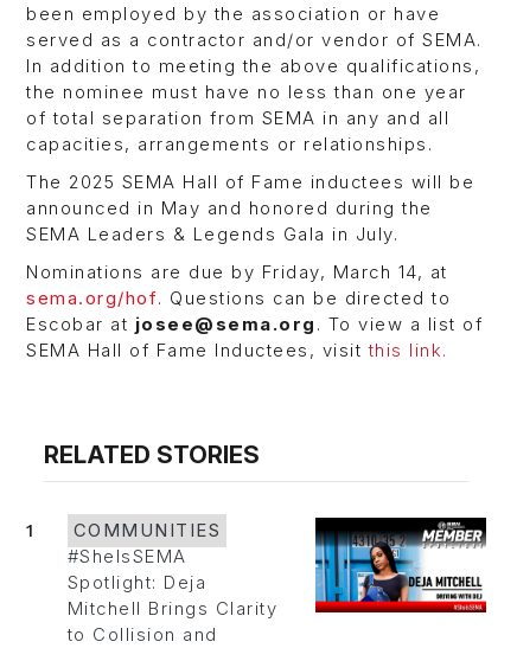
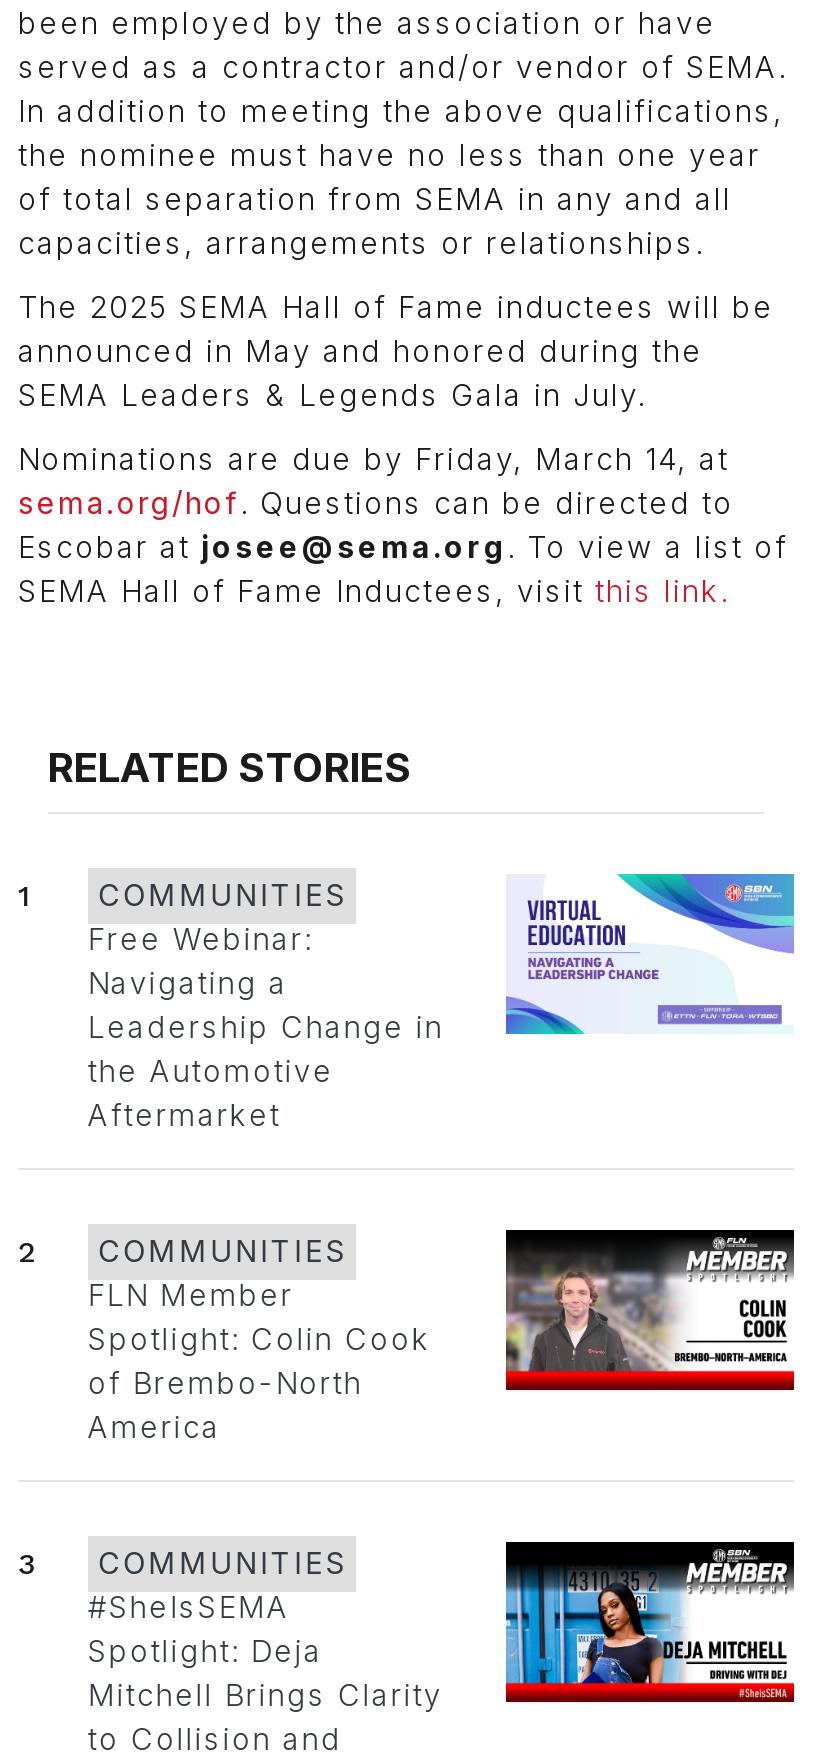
+ [image]
+ Free Webinar:
+ Navigating a
+ Leadership Change in
+ the Automotive
+ Aftermarket

+ [image]
+ 2
+ COMMUNITIES
+ FLN Member
+ Spotlight: Colin Cook
+ of Brembo-North
+ America

+ 3
+ COMMUNITIES
